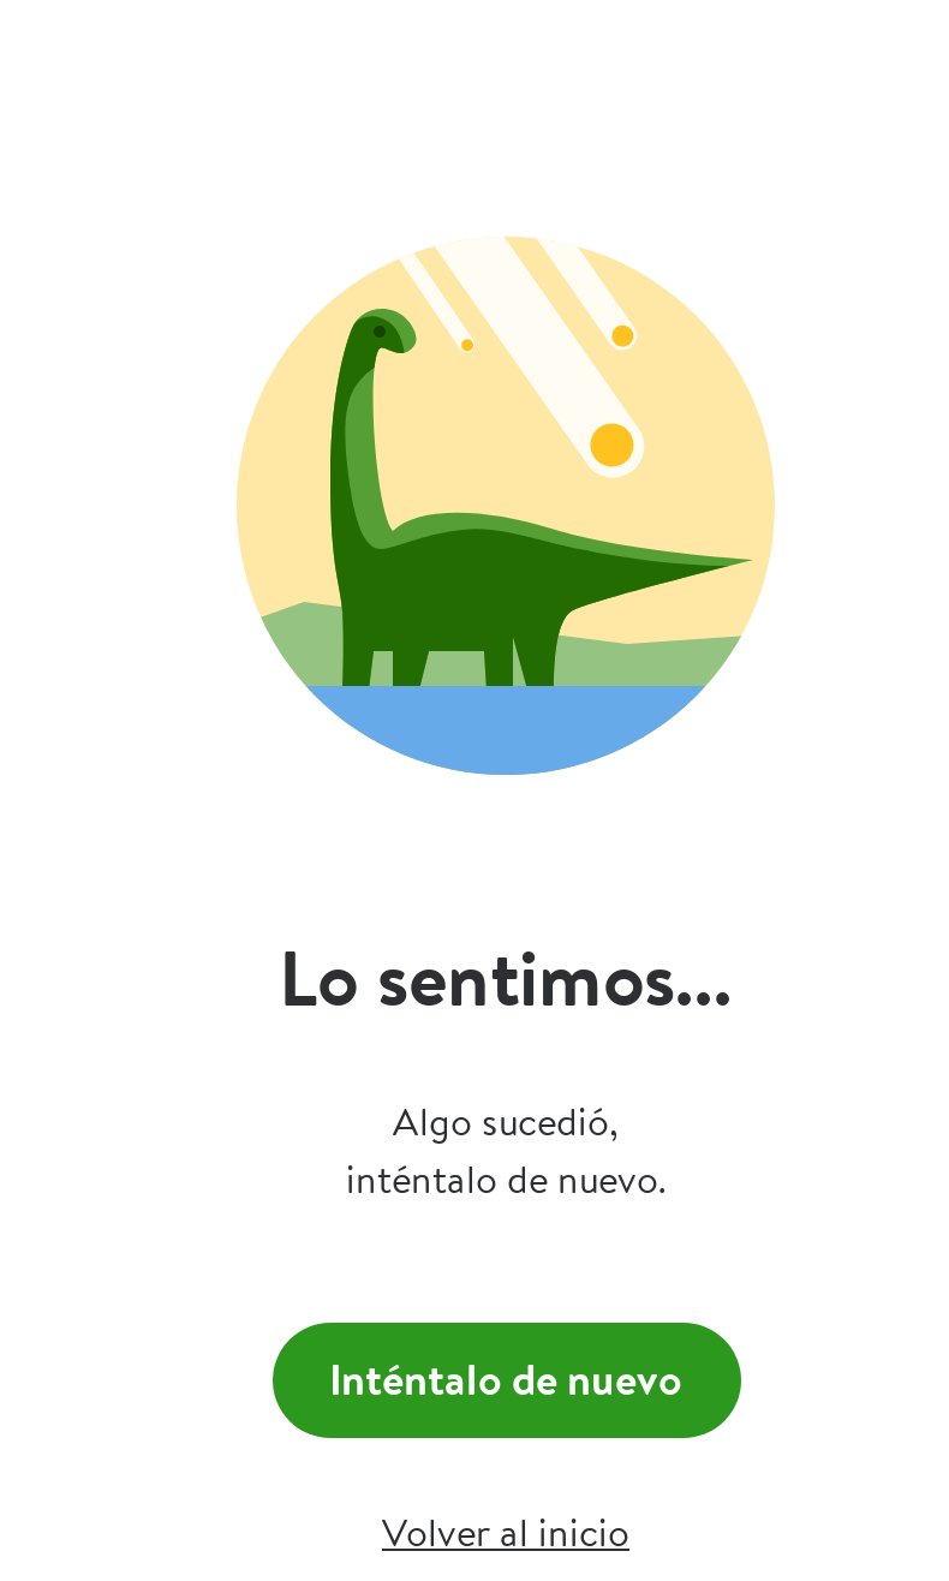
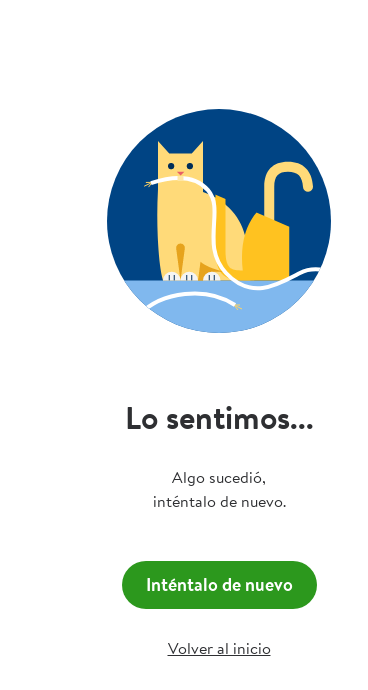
- [image]
+ [image]
